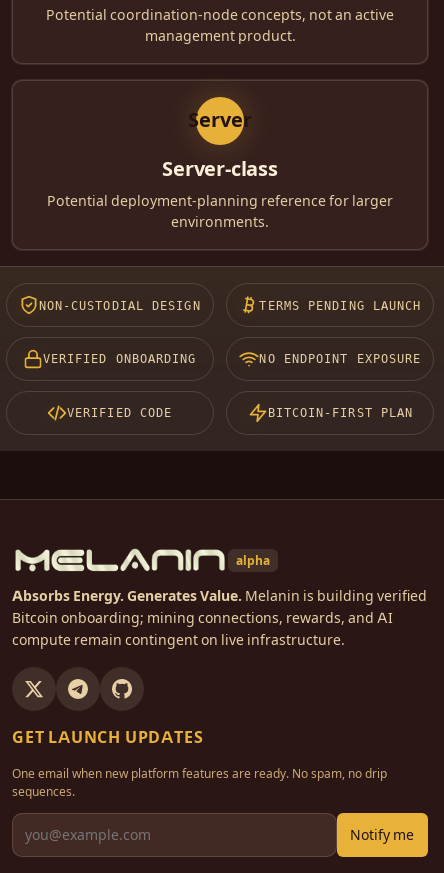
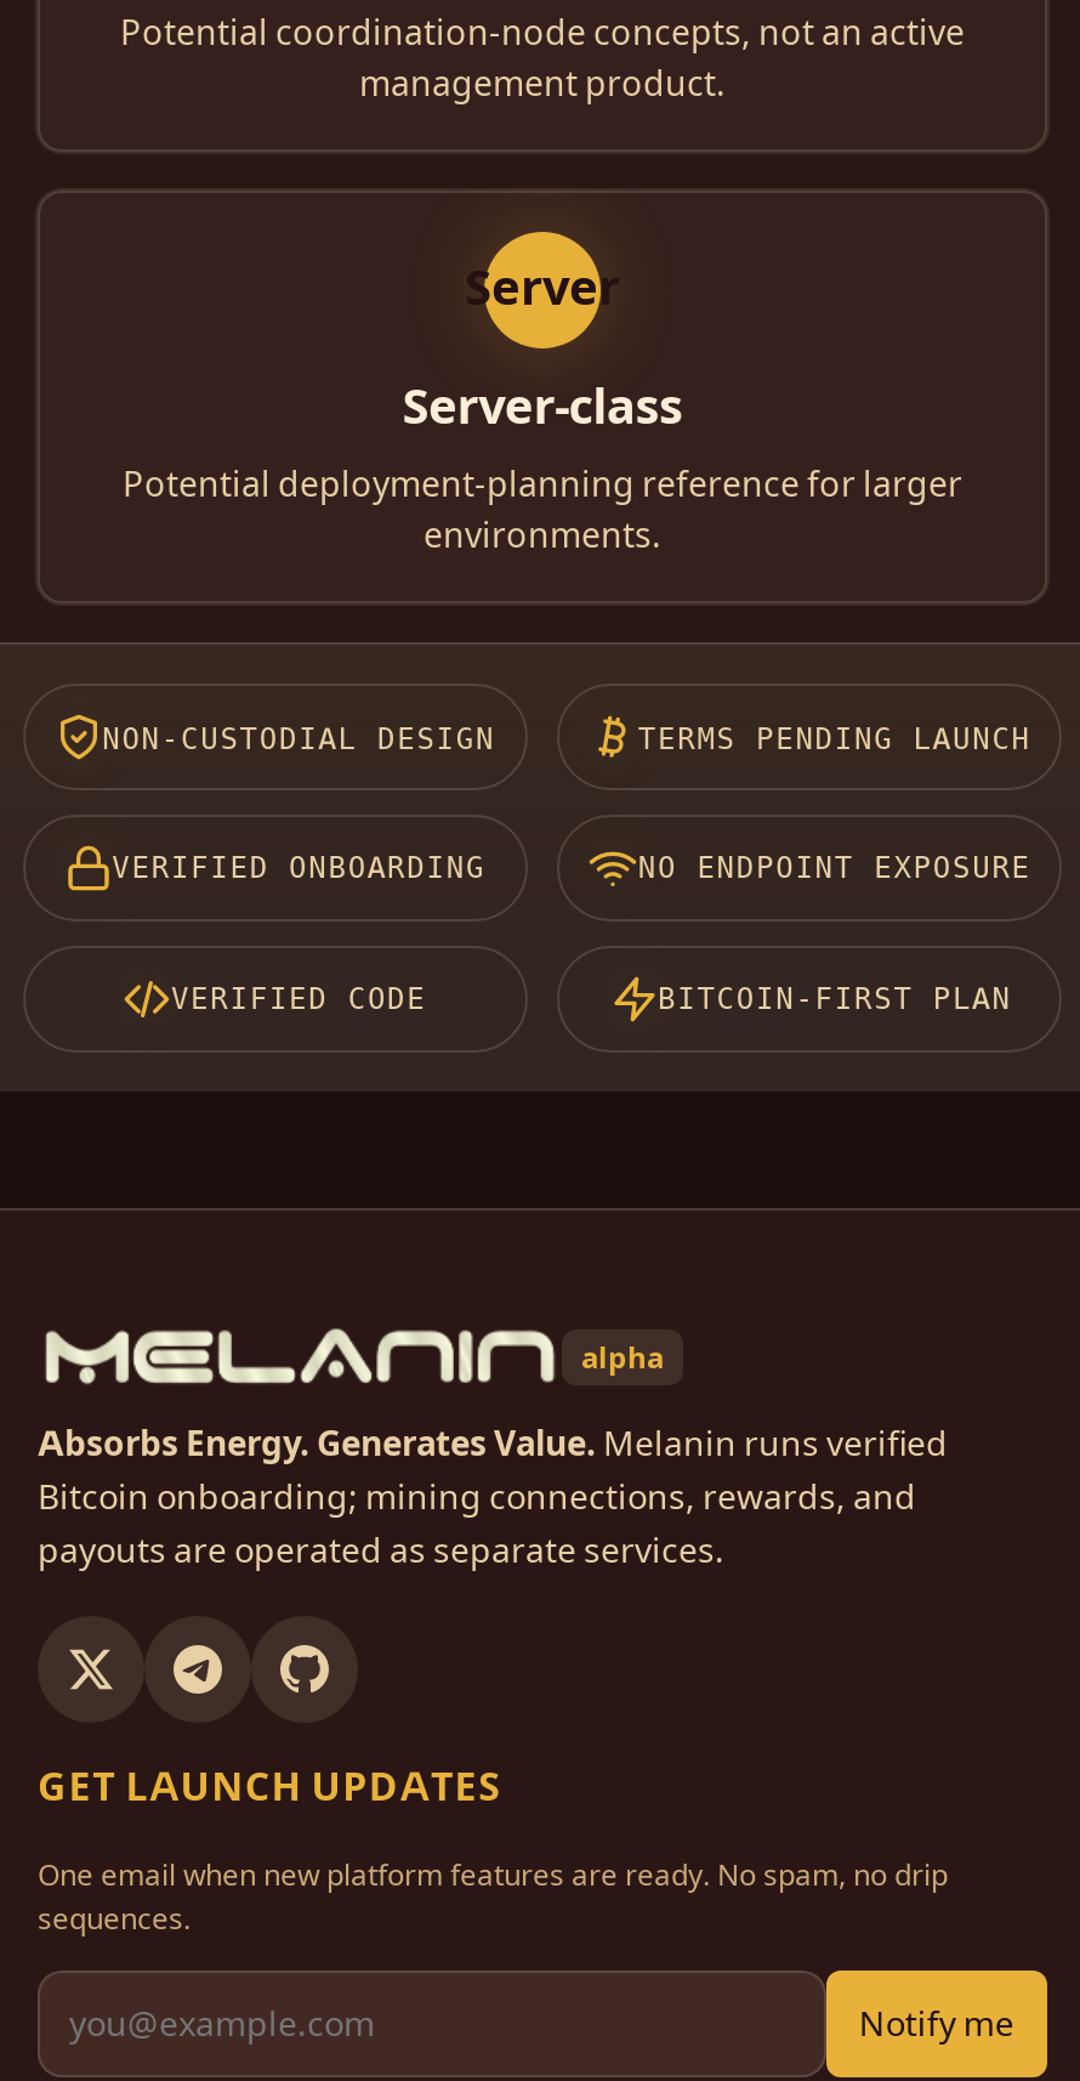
- Absorbs Energy. Generates Value. Melanin is building verified
- Bitcoin onboarding; mining connections, rewards, and AI
- compute remain contingent on live infrastructure.
+ Absorbs Energy. Generates Value. Melanin runs verified
+ Bitcoin onboarding; mining connections, rewards, and
+ payouts are operated as separate services.
